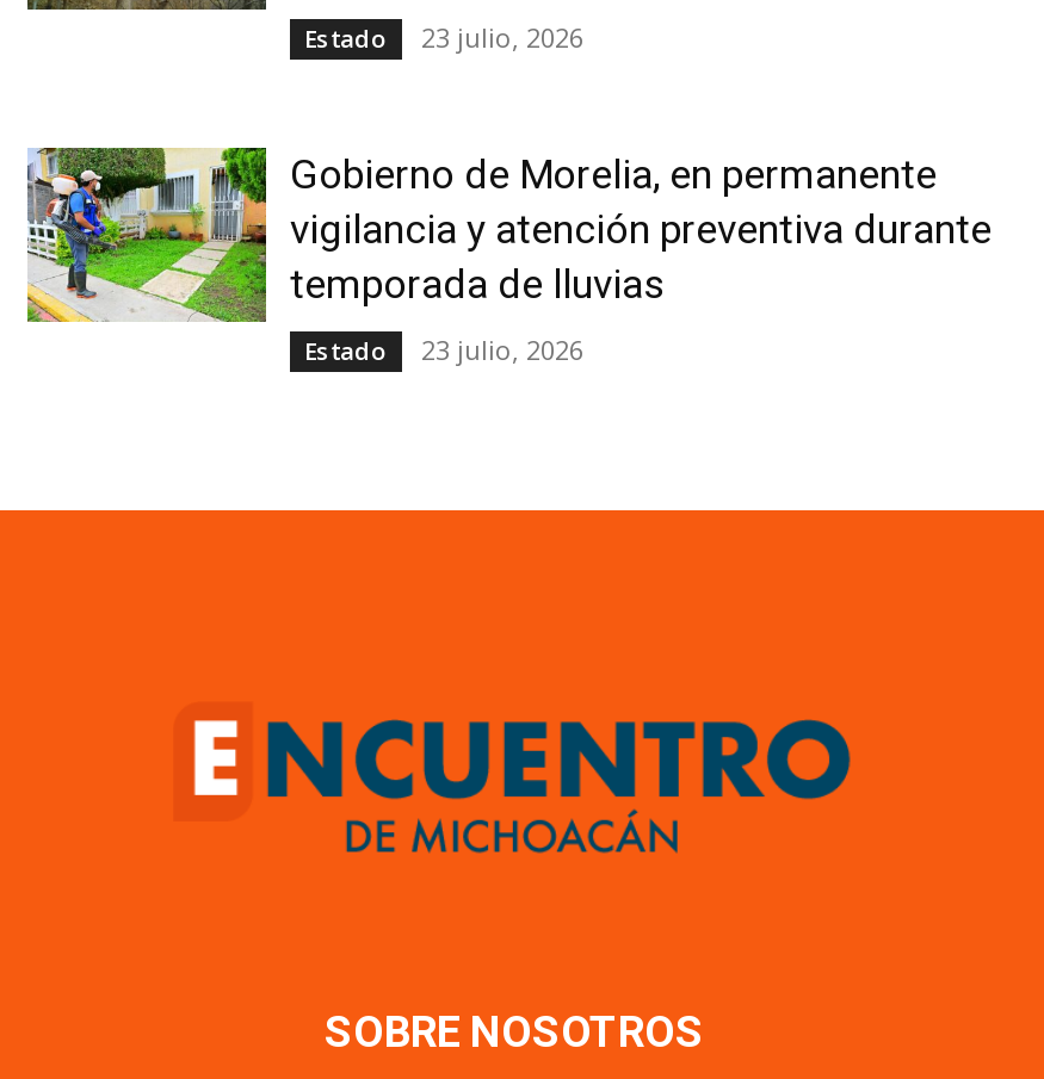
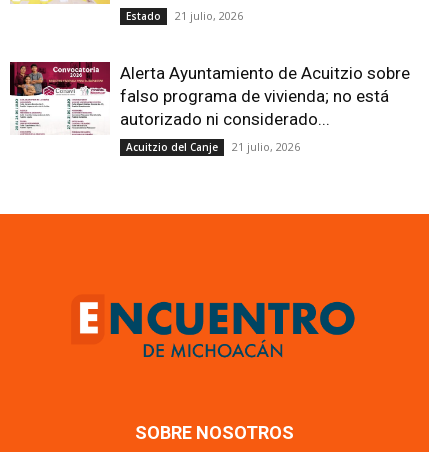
- Estado 23 julio, 2026
+ Estado 21 julio, 2026

- [image]
- Gobierno de Morelia, en permanente
- vigilancia y atención preventiva durante
- temporada de lluvias
+ [image]
+ Alerta Ayuntamiento de Acuitzio sobre
+ falso programa de vivienda; no está
+ autorizado ni considerado...

- Estado
- 23 julio, 2026
+ Acuitzio del Canje
+ 21 julio, 2026
